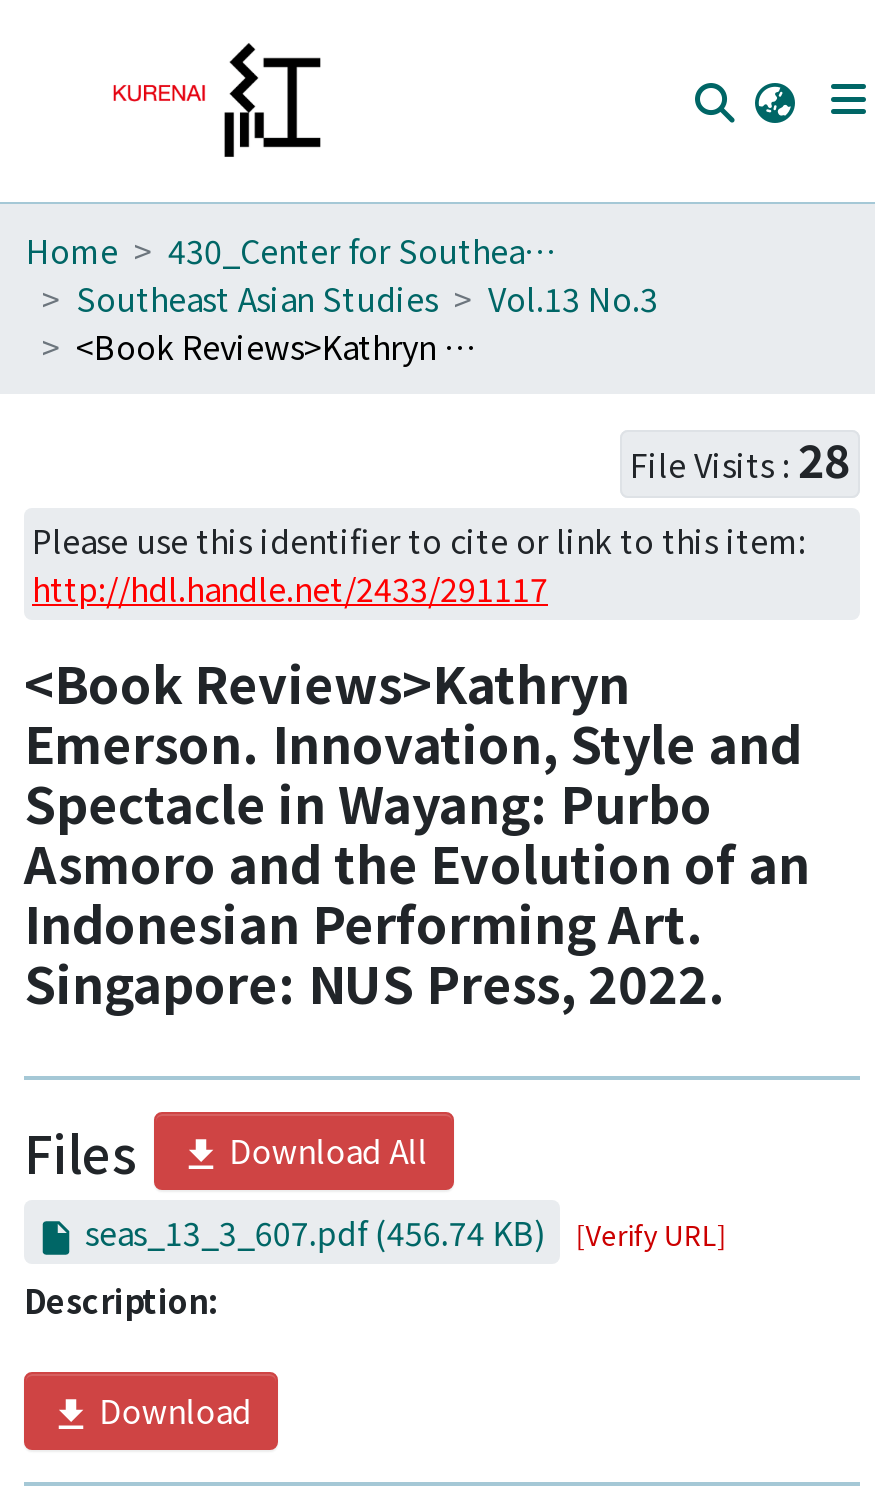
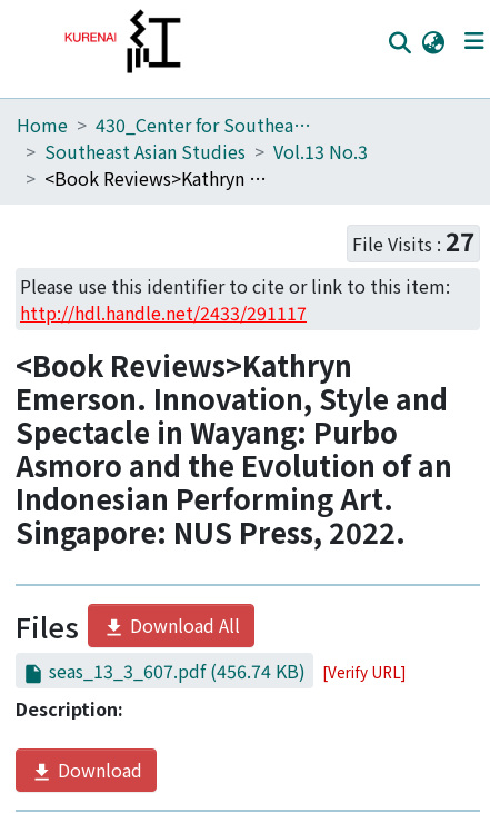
- File Visits : 28
+ File Visits : 27
